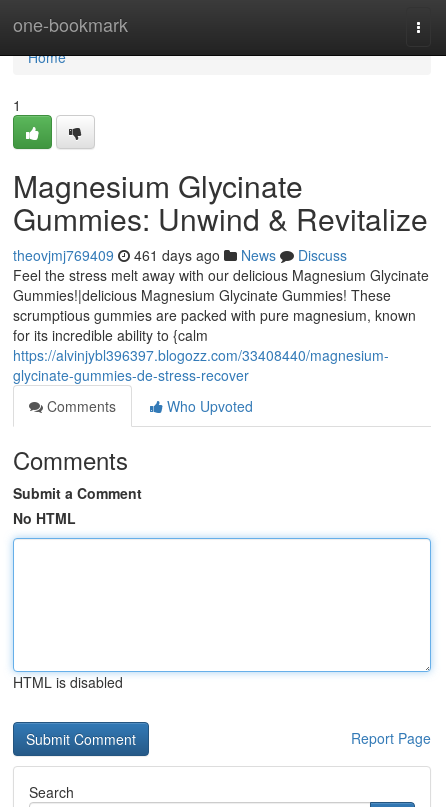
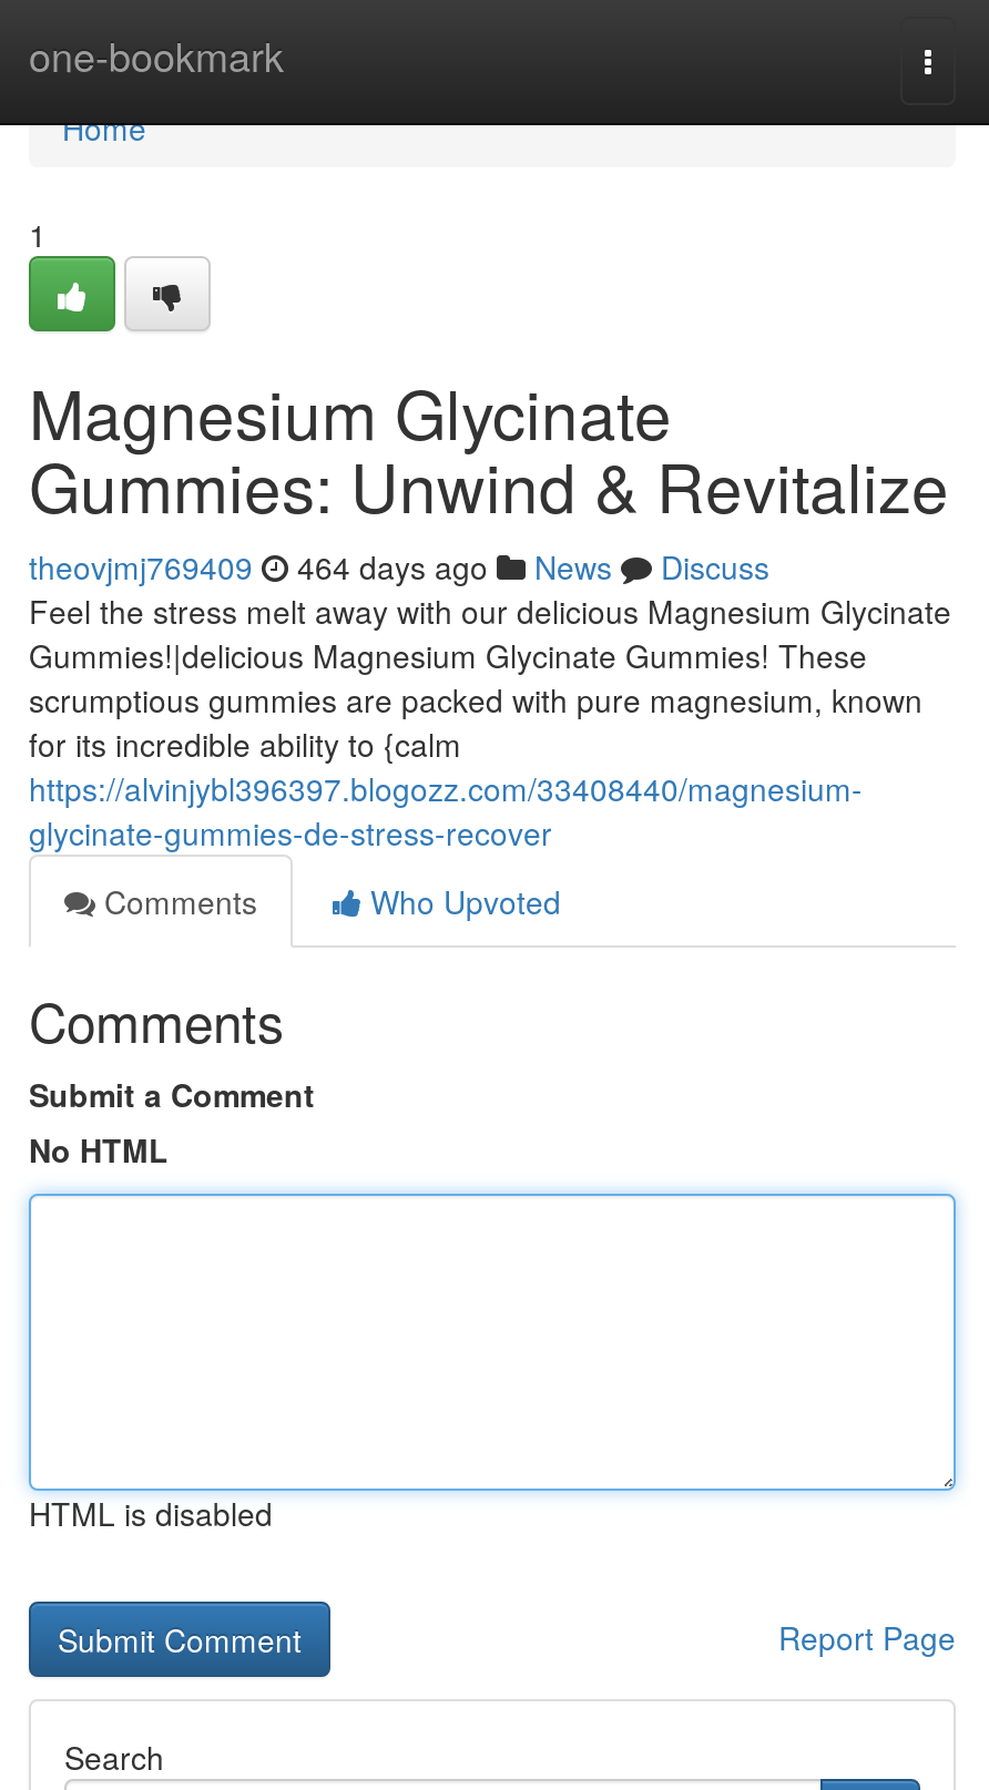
- theovjmj769409 461 days ago News Discuss
+ theovjmj769409 464 days ago News Discuss
